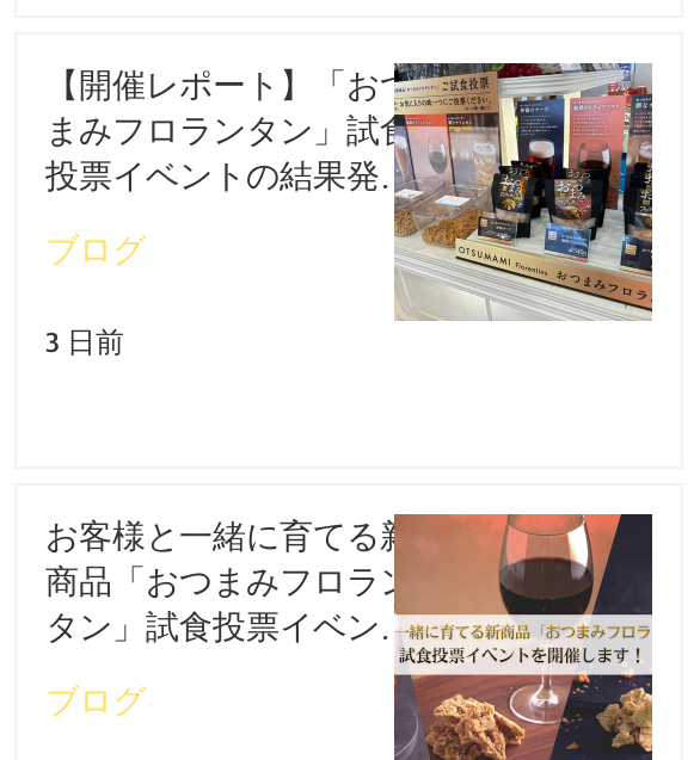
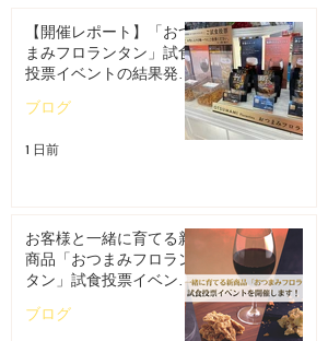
- 3 日前
+ 1 日前
